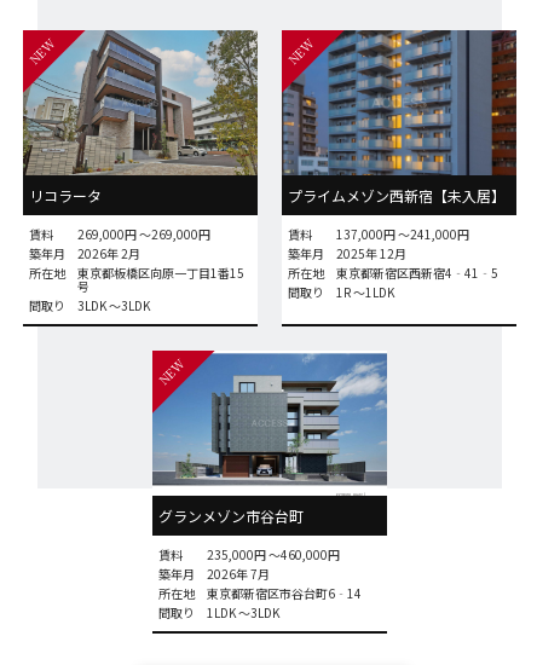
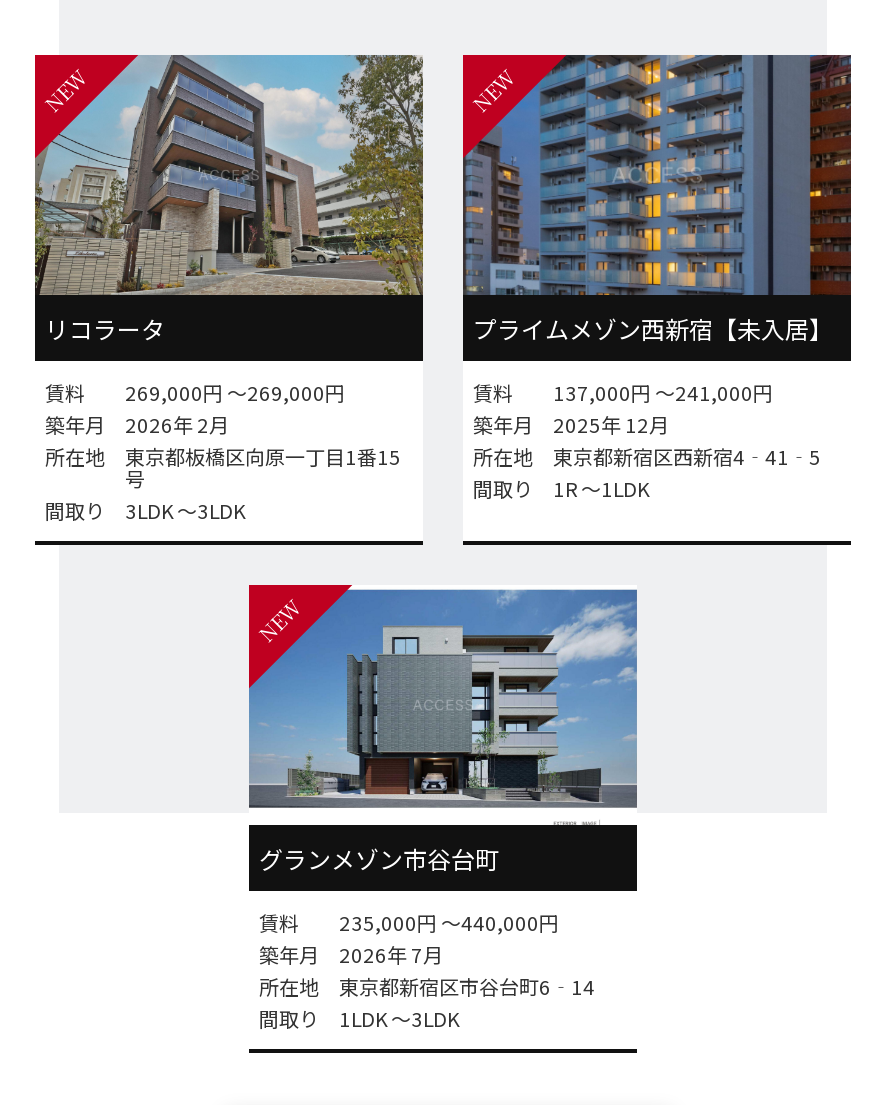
- 賃料 235,000円 〜460,000円
+ 賃料 235,000円 〜440,000円
